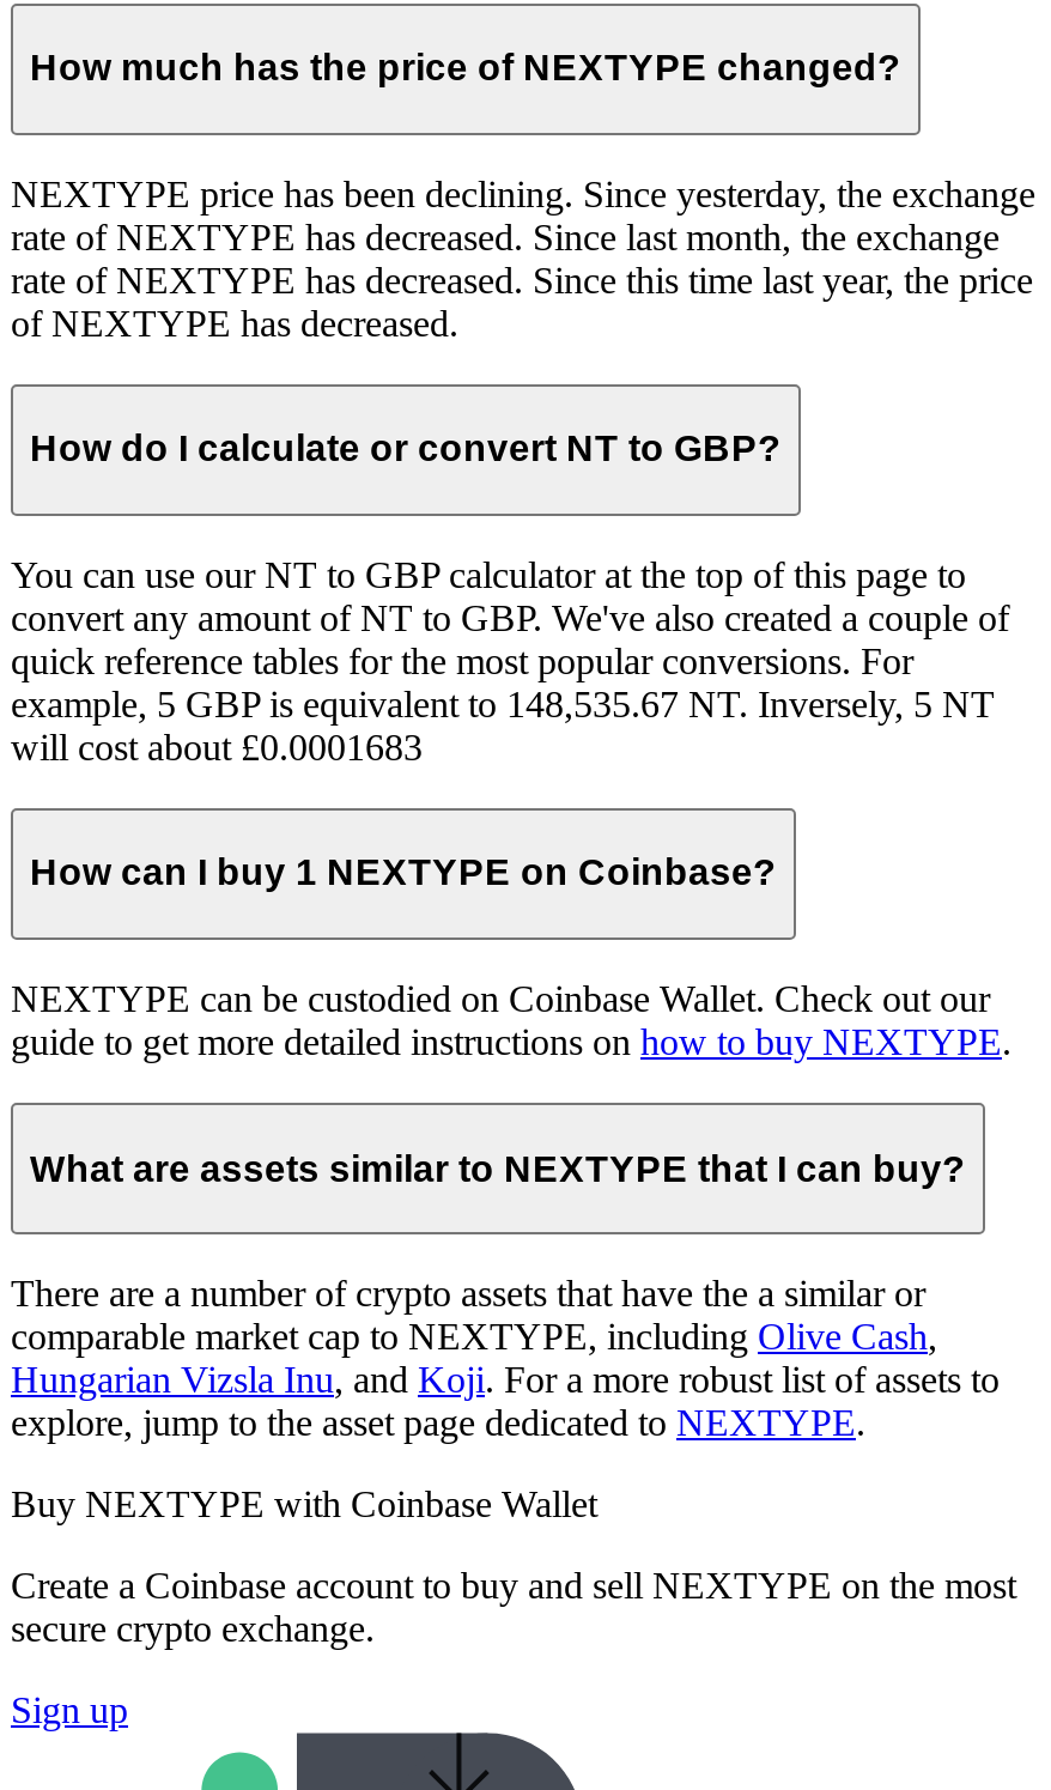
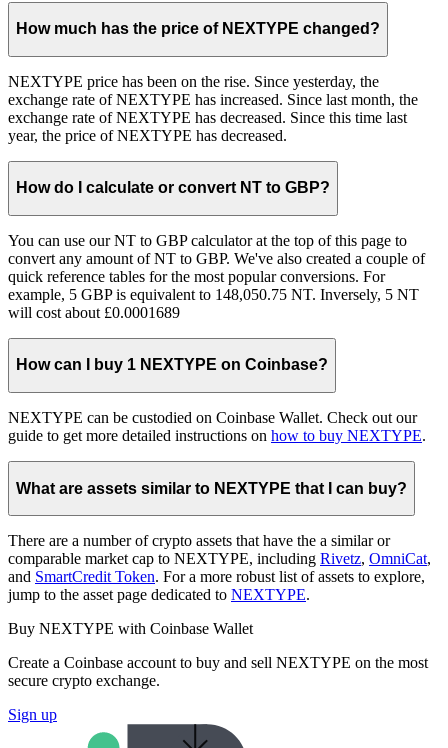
- NEXTYPE price has been declining. Since yesterday, the exchange
- rate of NEXTYPE has decreased. Since last month, the exchange
- rate of NEXTYPE has decreased. Since this time last year, the price
- of NEXTYPE has decreased.
+ NEXTYPE price has been on the rise. Since yesterday, the
+ exchange rate of NEXTYPE has increased. Since last month, the
+ exchange rate of NEXTYPE has decreased. Since this time last
+ year, the price of NEXTYPE has decreased.

- example, 5 GBP is equivalent to 148,535.67 NT. Inversely, 5 NT
+ example, 5 GBP is equivalent to 148,050.75 NT. Inversely, 5 NT

- will cost about £0.0001683
+ will cost about £0.0001689

- comparable market cap to NEXTYPE, including Olive Cash,
- Hungarian Vizsla Inu, and Koji. For a more robust list of assets to
- explore, jump to the asset page dedicated to NEXTYPE.
+ comparable market cap to NEXTYPE, including Rivetz, OmniCat,
+ and SmartCredit Token. For a more robust list of assets to explore,
+ jump to the asset page dedicated to NEXTYPE.
